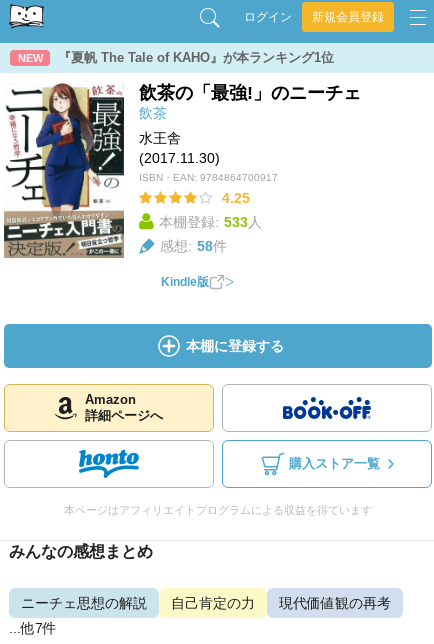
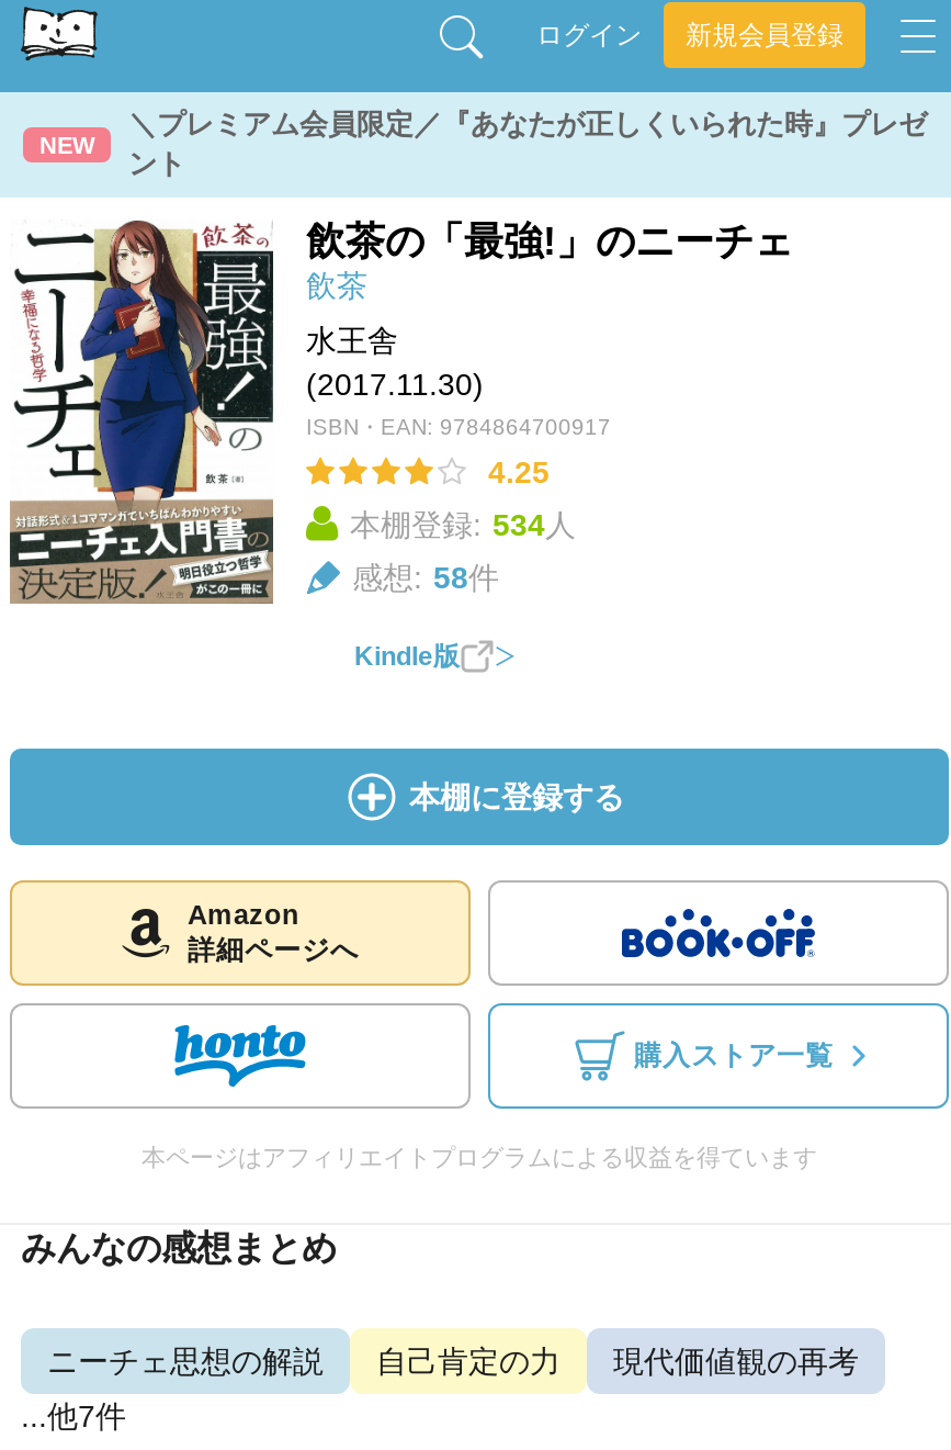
- 『夏帆 The Tale of KAHO』が本ランキング1位
+ ＼プレミアム会員限定／『あなたが正しくいられた時』プレゼ
+ ント

- 本棚登録: 533人
+ 本棚登録: 534人
